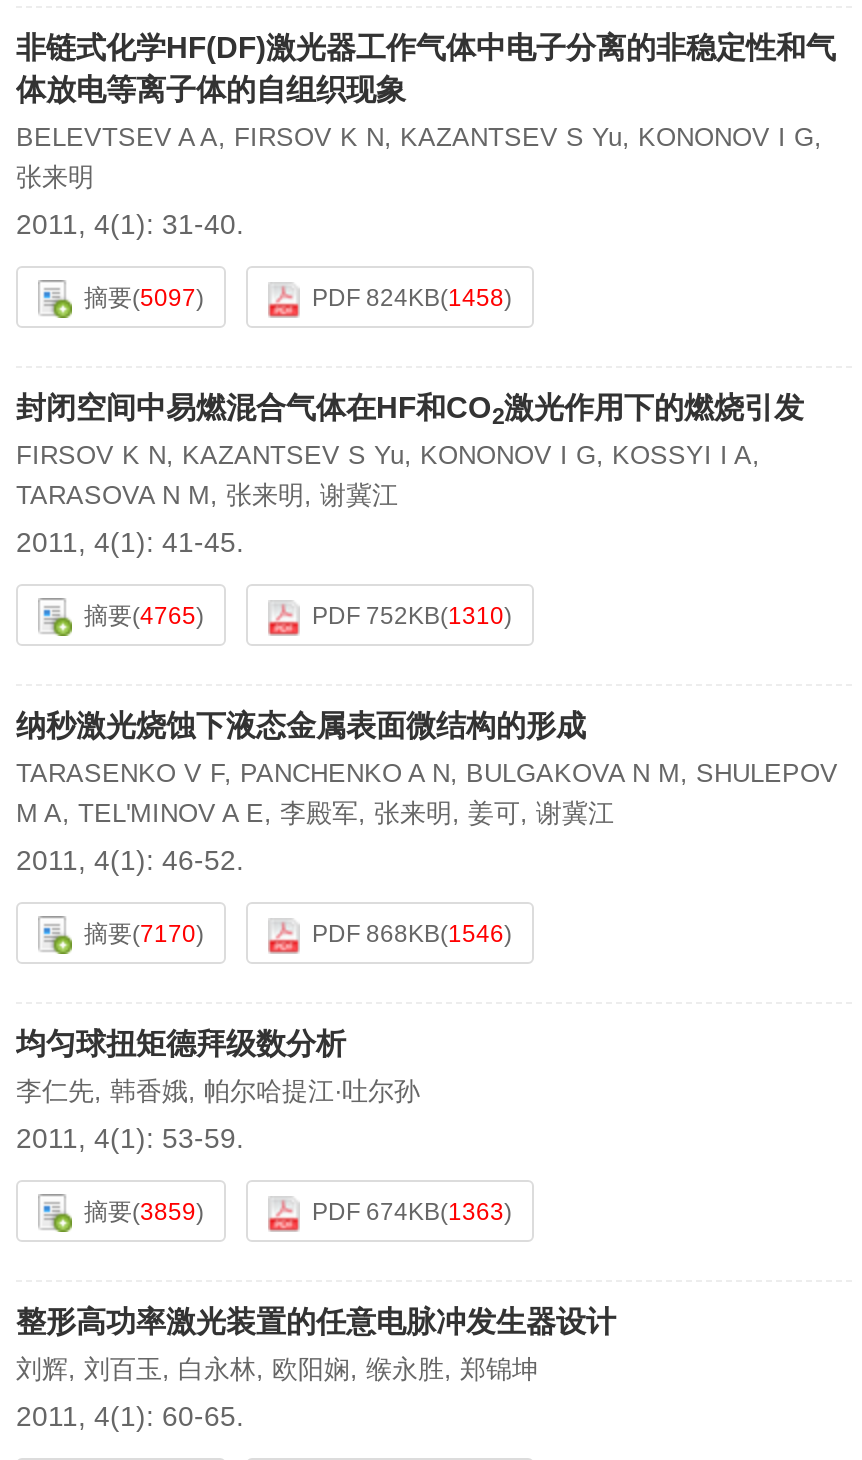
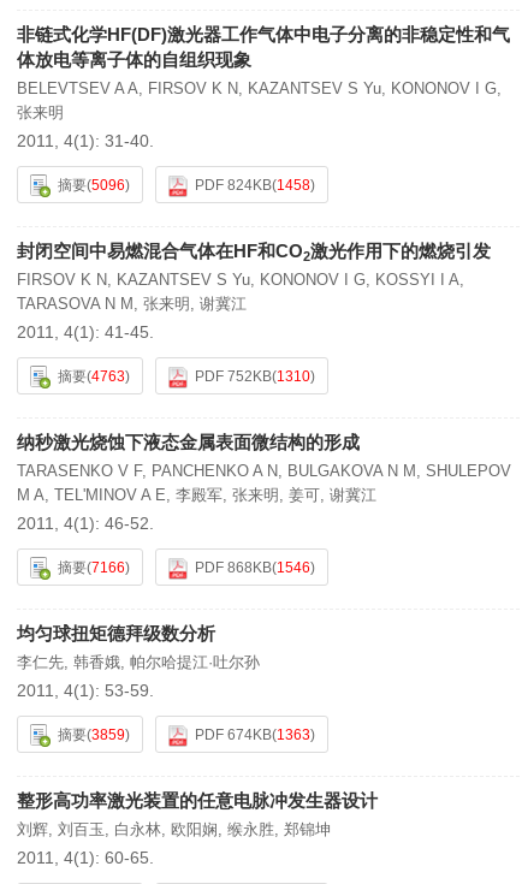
- 摘要(5097)
+ 摘要(5096)

- 摘要(4765)
+ 摘要(4763)

- 摘要(7170)
+ 摘要(7166)
